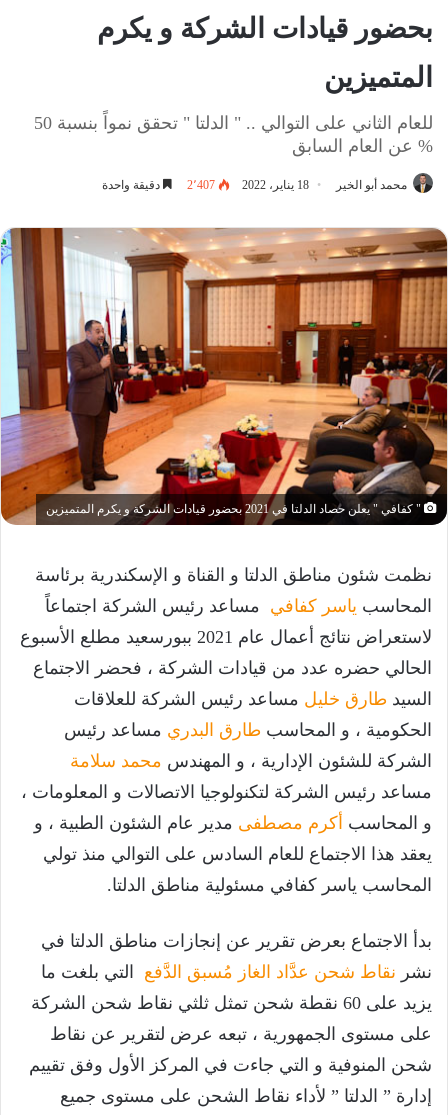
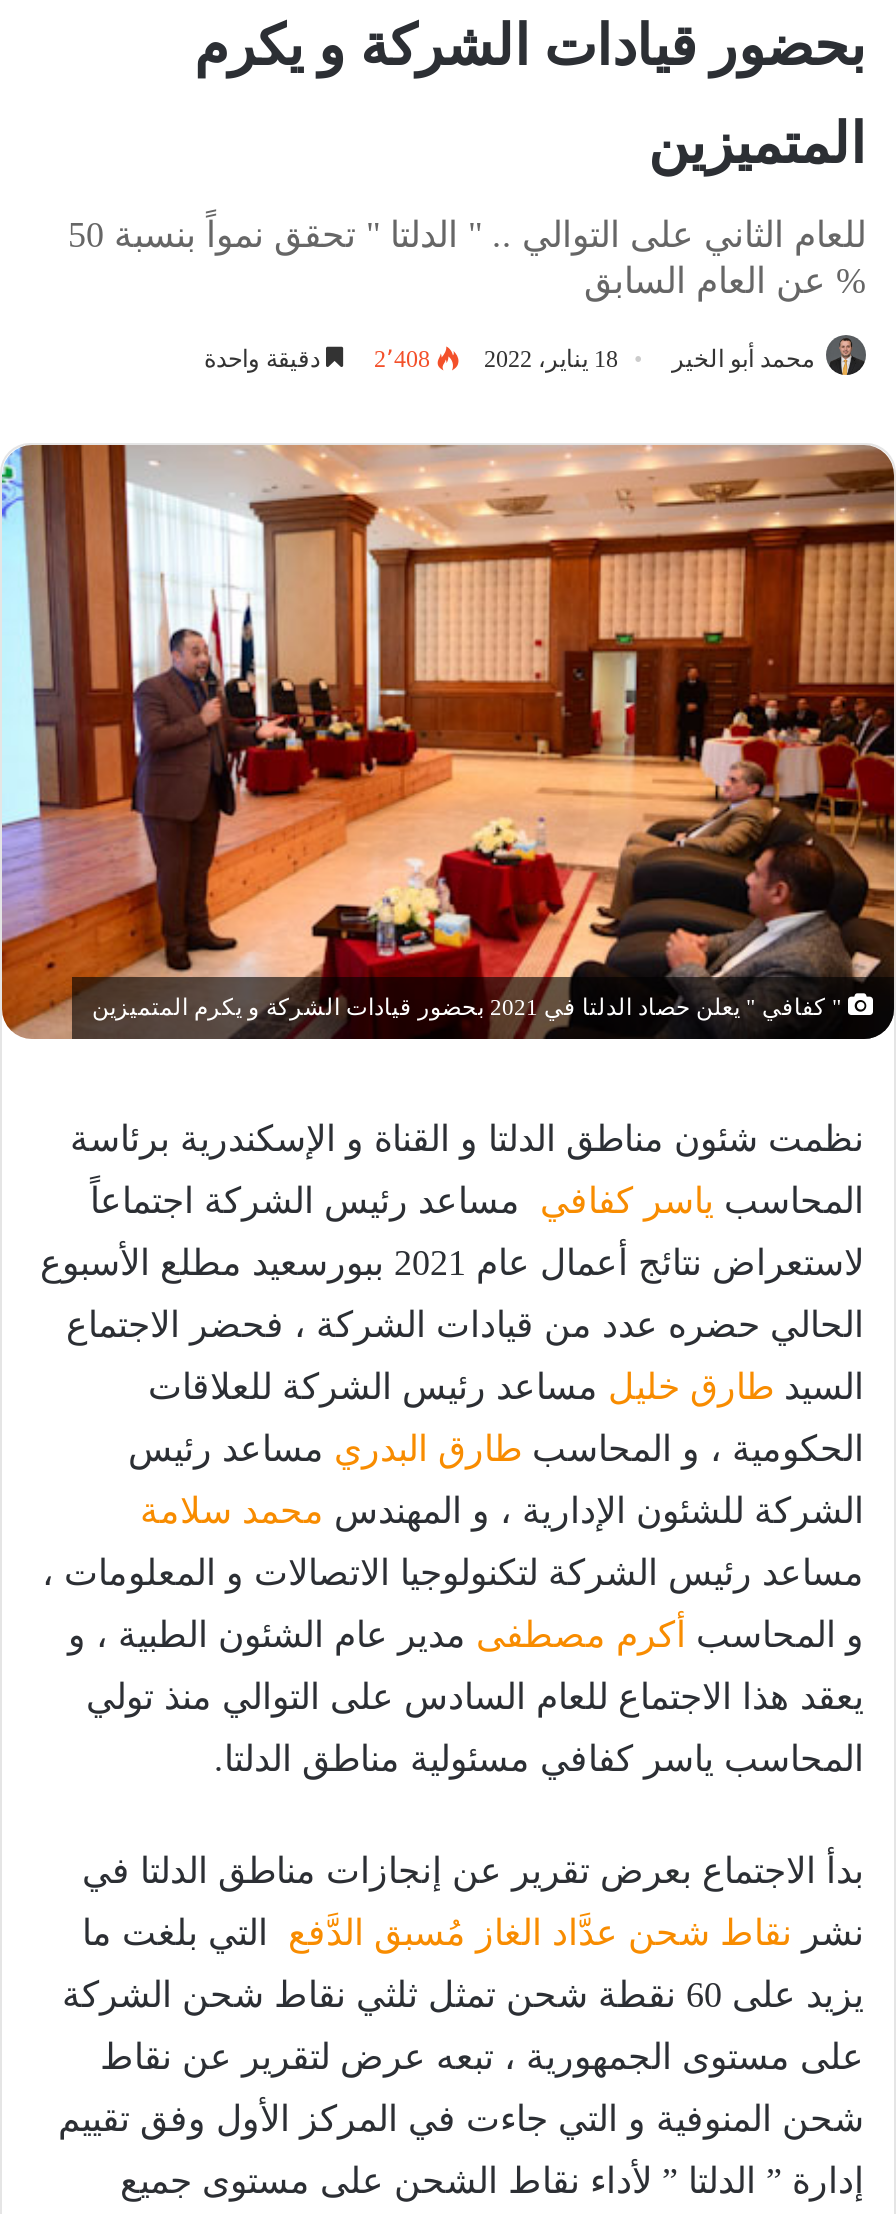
- 2٬407 دقيقة واحدة
+ 2٬408 دقيقة واحدة
